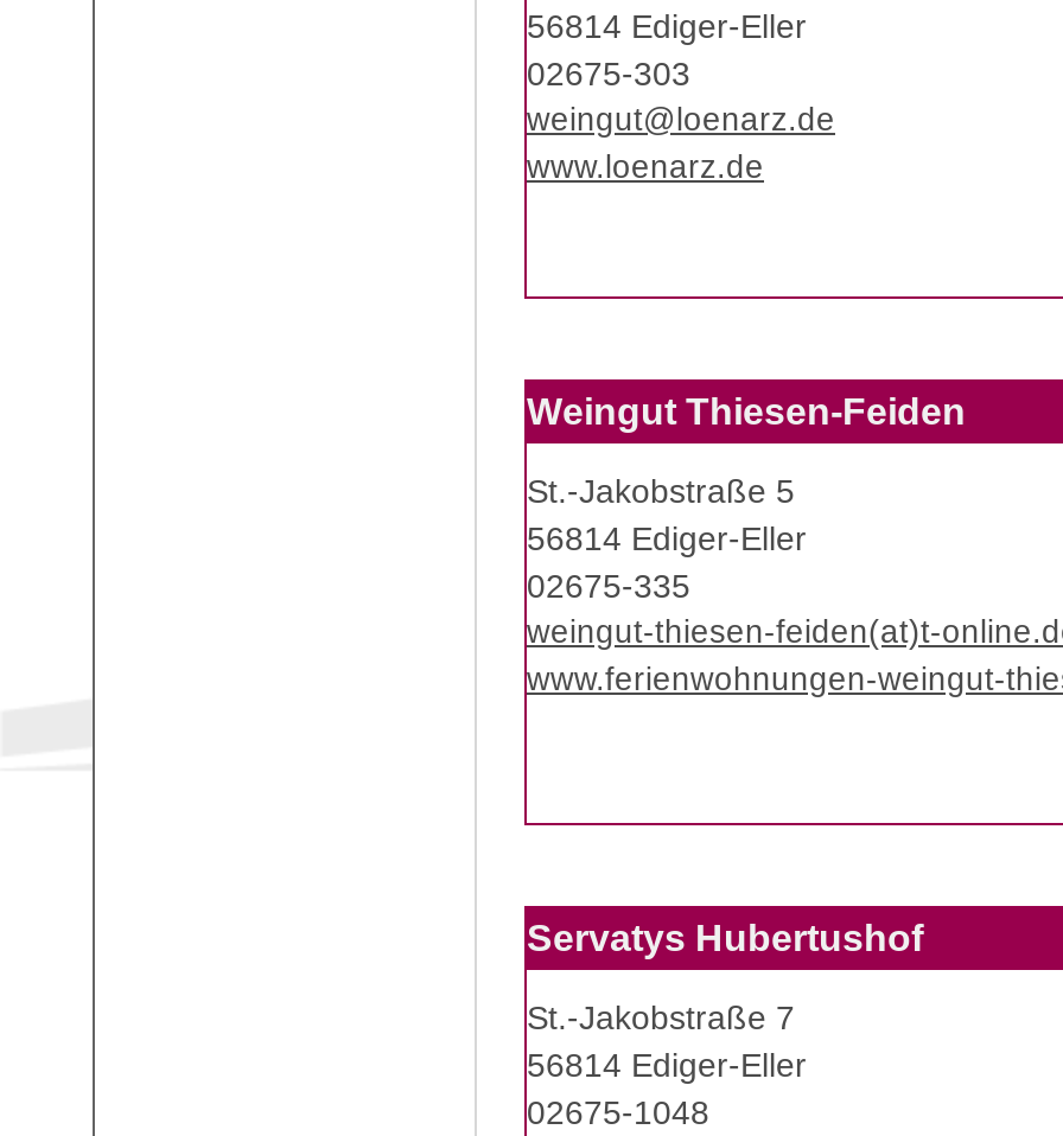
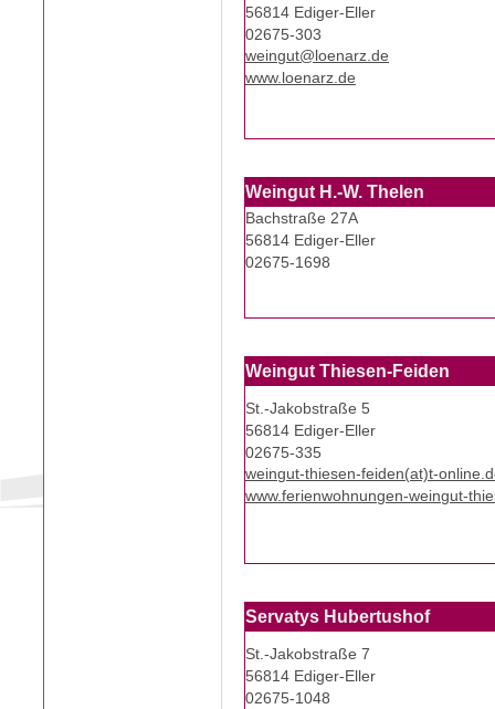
+ Weingut H.-W. Thelen
+ Bachstraße 27A
+ 56814 Ediger-Eller
+ 02675-1698
